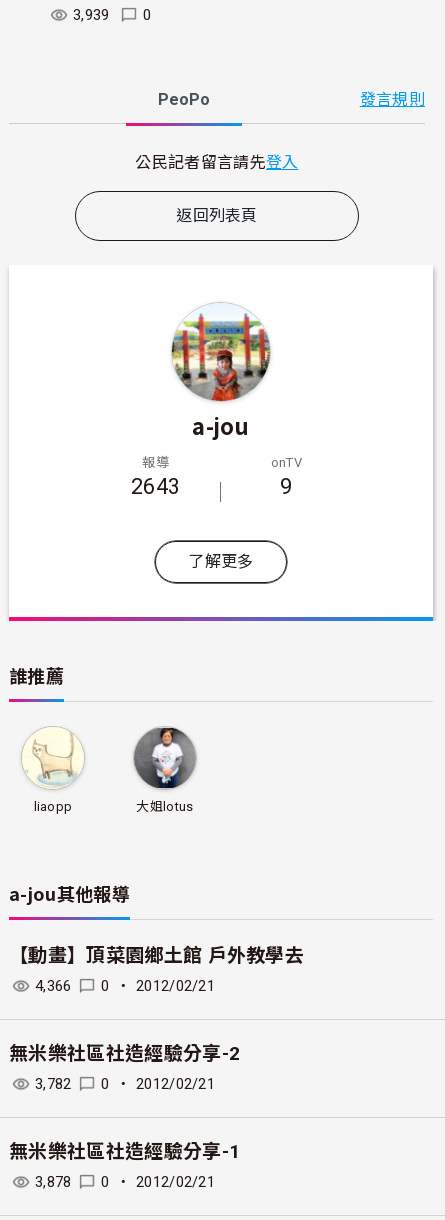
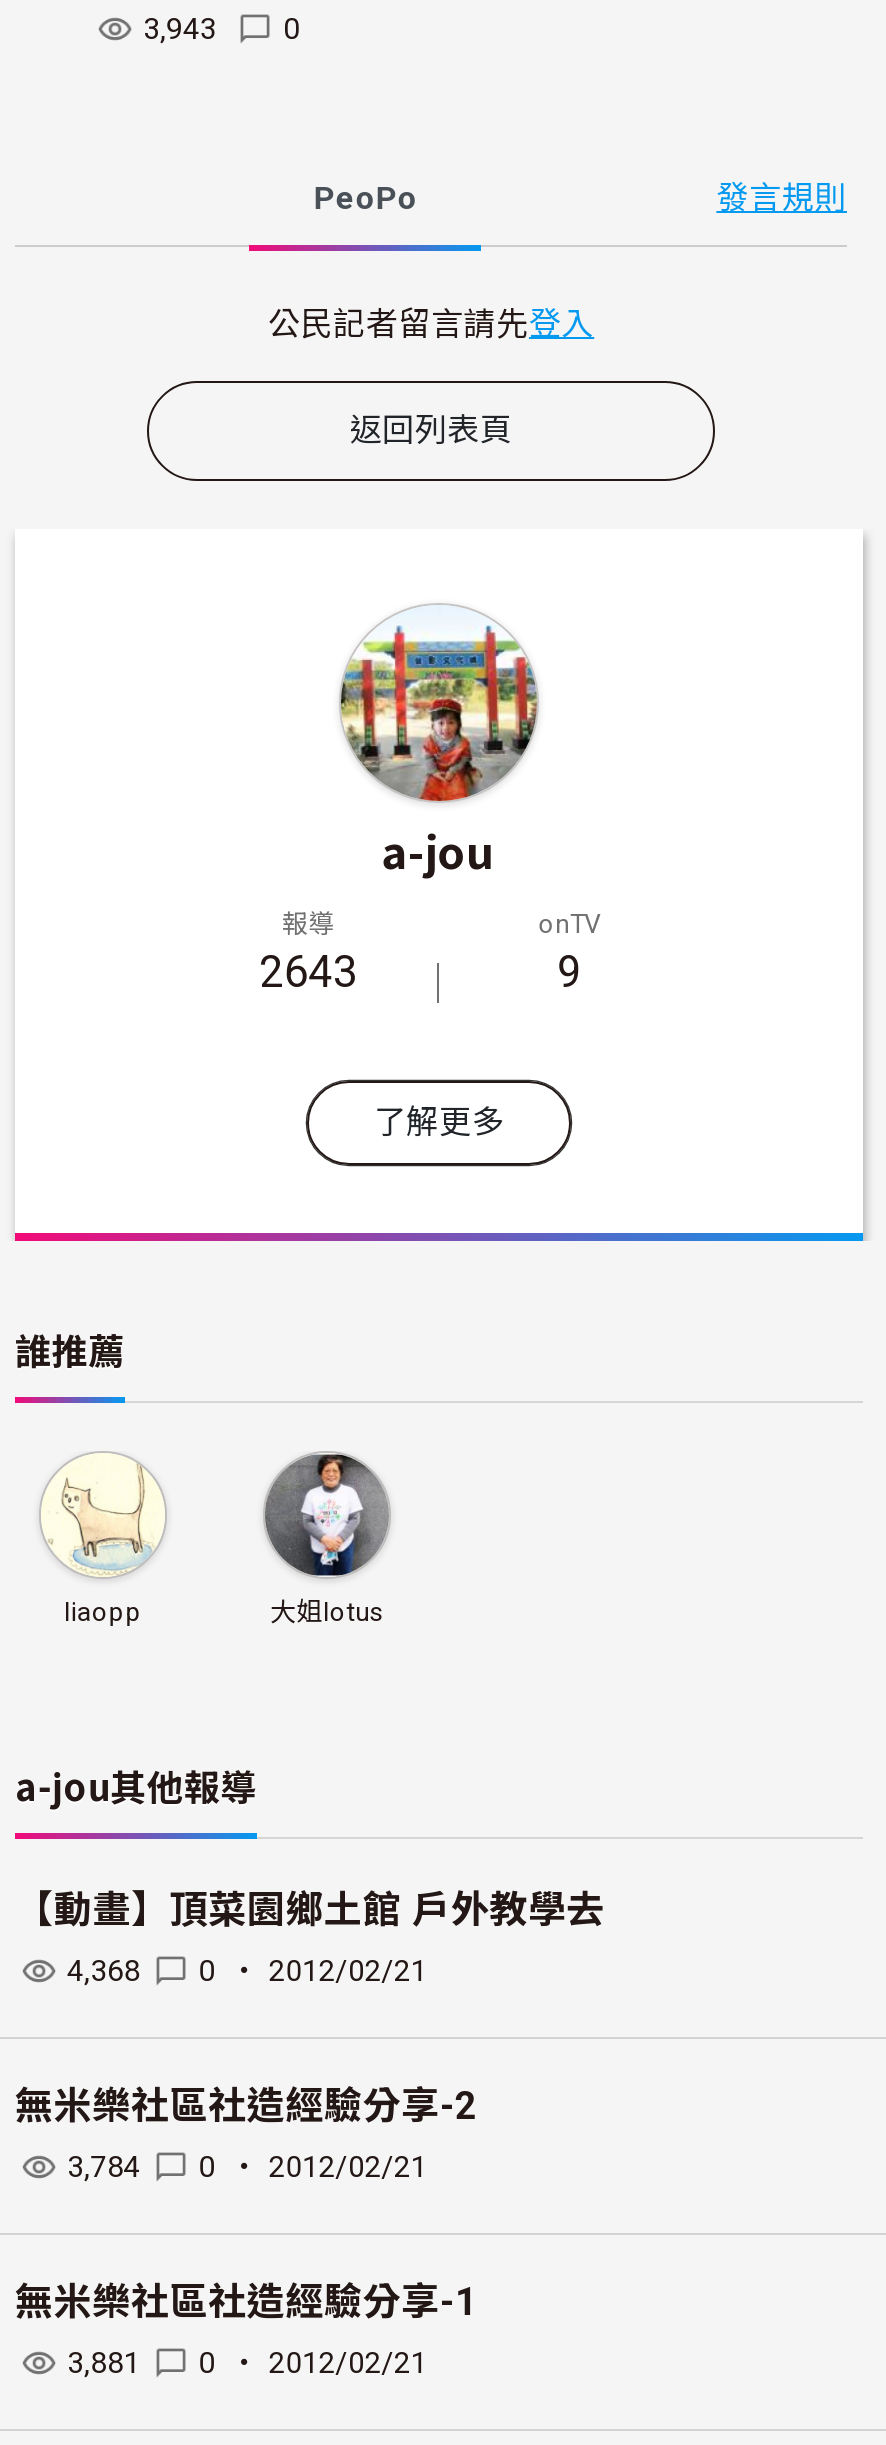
- 3,939 0
+ 3,943 0

- 4,366 0 ・2012/02/21
+ 4,368 0 ・2012/02/21

- 3,782 0 ・2012/02/21
+ 3,784 0 ・2012/02/21

- 3,878 0 ・2012/02/21
+ 3,881 0 ・2012/02/21
